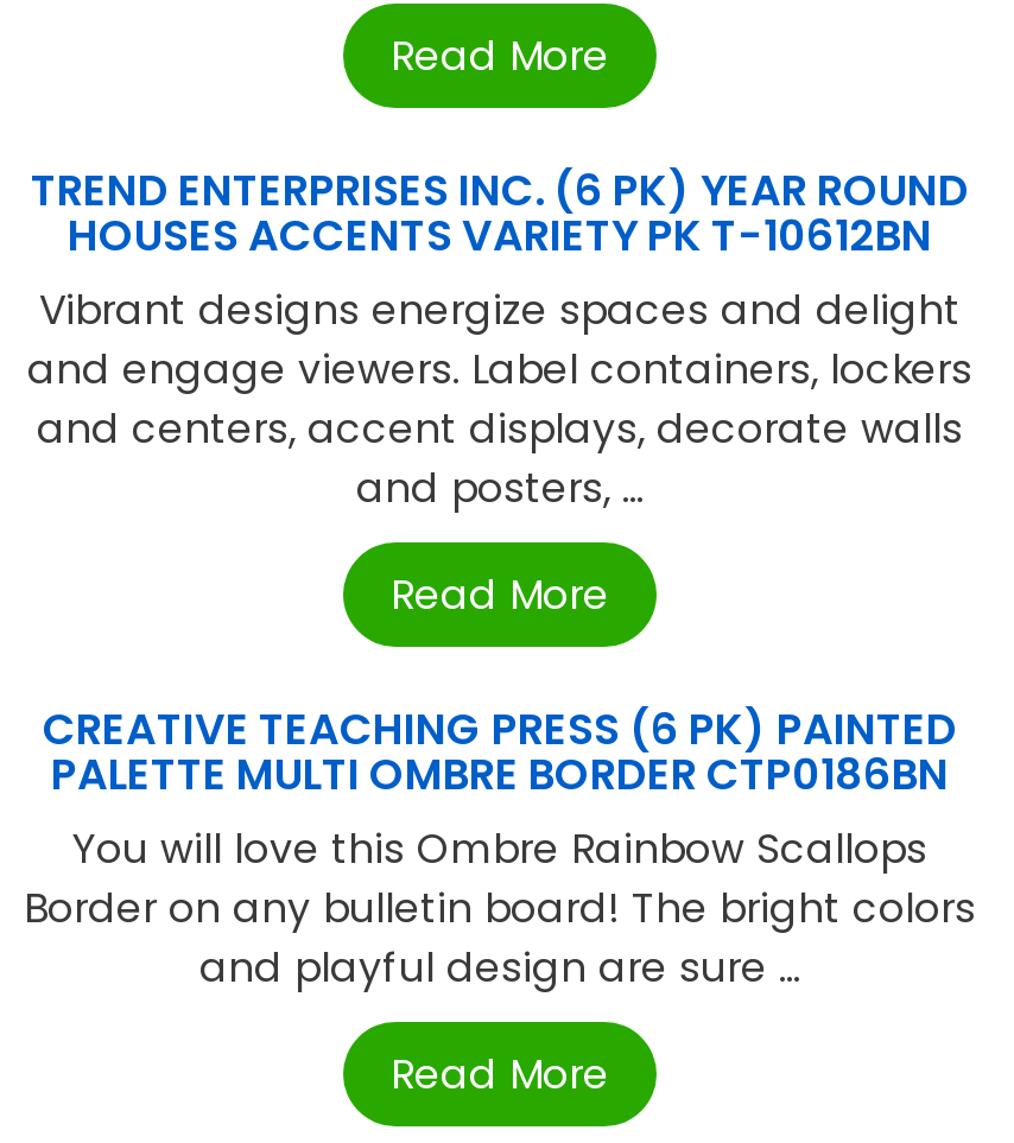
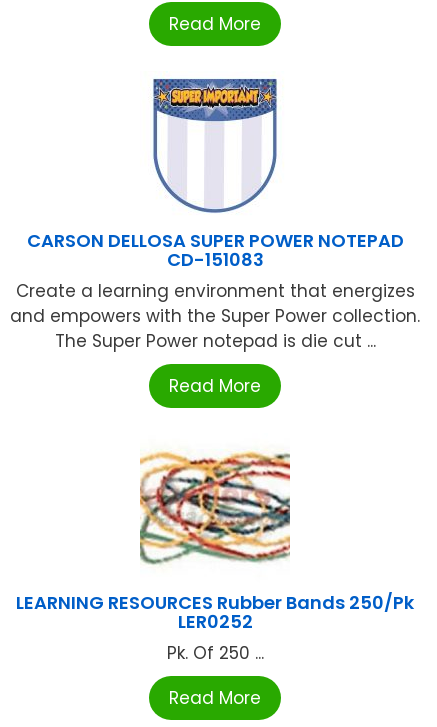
- TREND ENTERPRISES INC. (6 PK) YEAR ROUND
- HOUSES ACCENTS VARIETY PK T-10612BN
- Vibrant designs energize spaces and delight
- and engage viewers. Label containers, lockers
- and centers, accent displays, decorate walls
- and posters, ...
+ CARSON DELLOSA SUPER POWER NOTEPAD
+ CD-151083
+ Create a learning environment that energizes
+ and empowers with the Super Power collection.
+ The Super Power notepad is die cut ...

- CREATIVE TEACHING PRESS (6 PK) PAINTED
- PALETTE MULTI OMBRE BORDER CTP0186BN
- You will love this Ombre Rainbow Scallops
- Border on any bulletin board! The bright colors
- and playful design are sure ...
+ LEARNING RESOURCES Rubber Bands 250/Pk
+ LER0252
+ Pk. Of 250 ...
